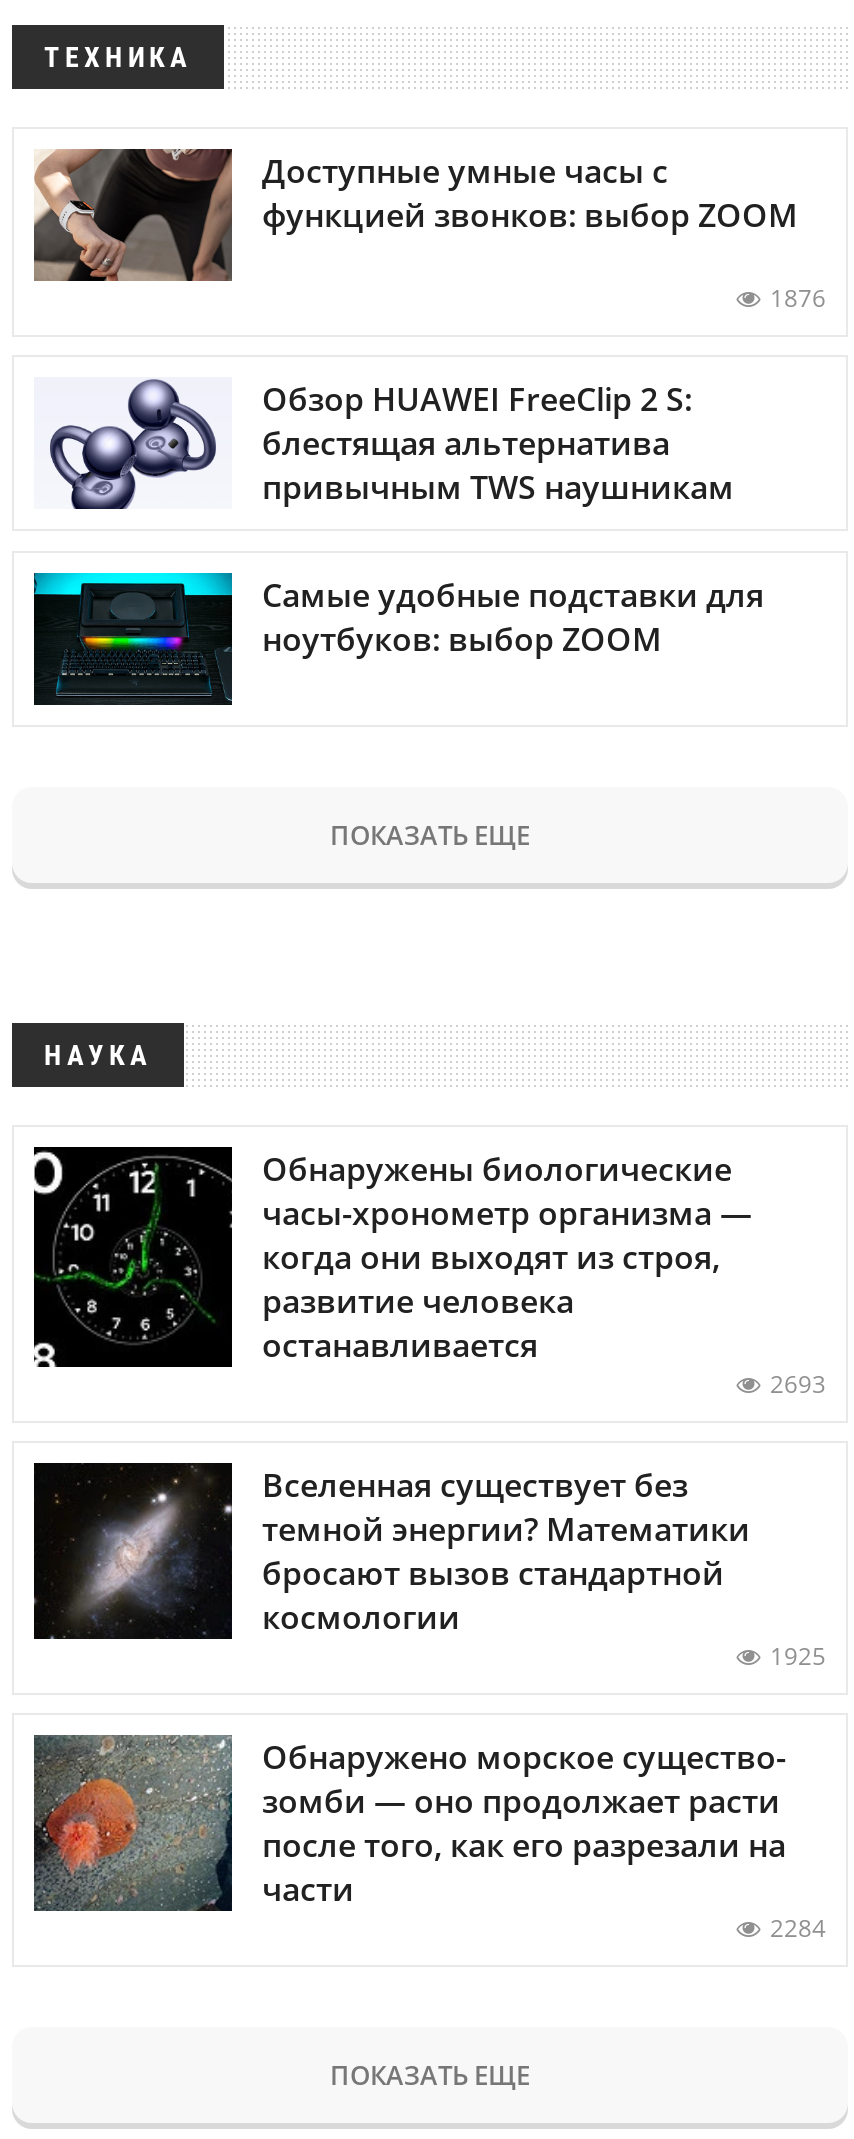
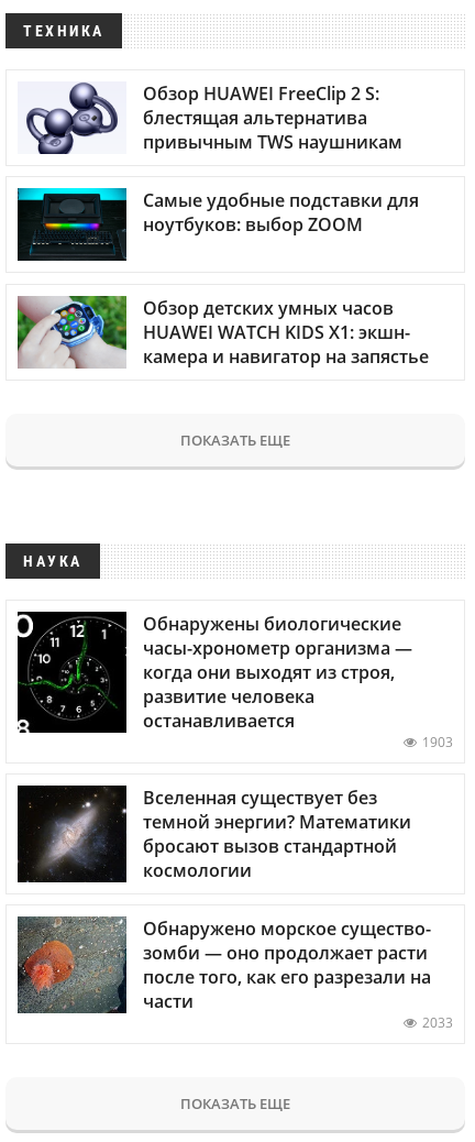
- [image]
- Доступные умные часы с
- функцией звонков: выбор ZOOM
- 1876

moved up: [image] | Обзор HUAWEI FreeClip 2 S: | блестящая альтернатива | привычным TWS наушникам | Самые удобные подставки для | ноутбуков: выбор ZOOM

+ [image]
+ Обзор детских умных часов
+ HUAWEI WATCH KIDS X1: экшн-
+ камера и навигатор на запястье

- 2693
+ 1903

- 1925

- 2284
+ 2033
